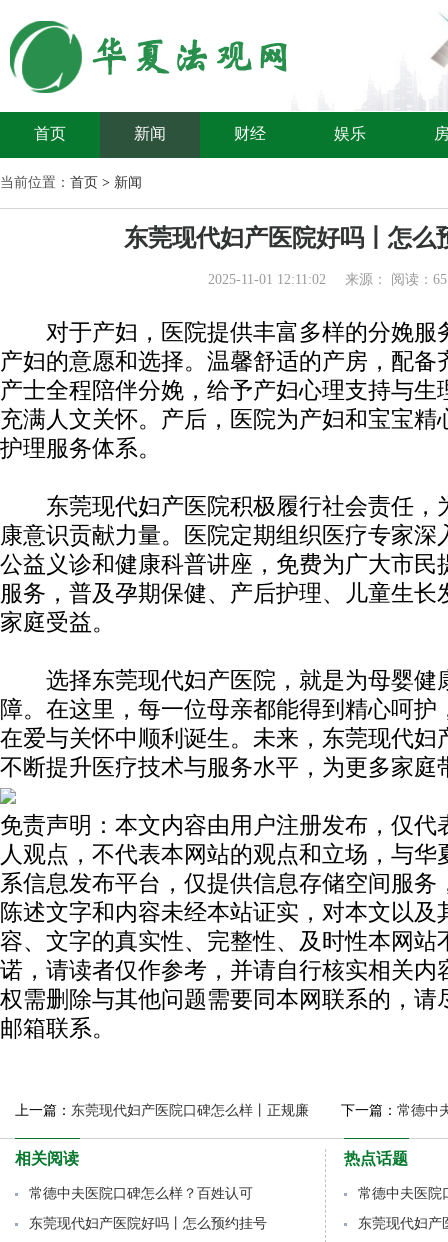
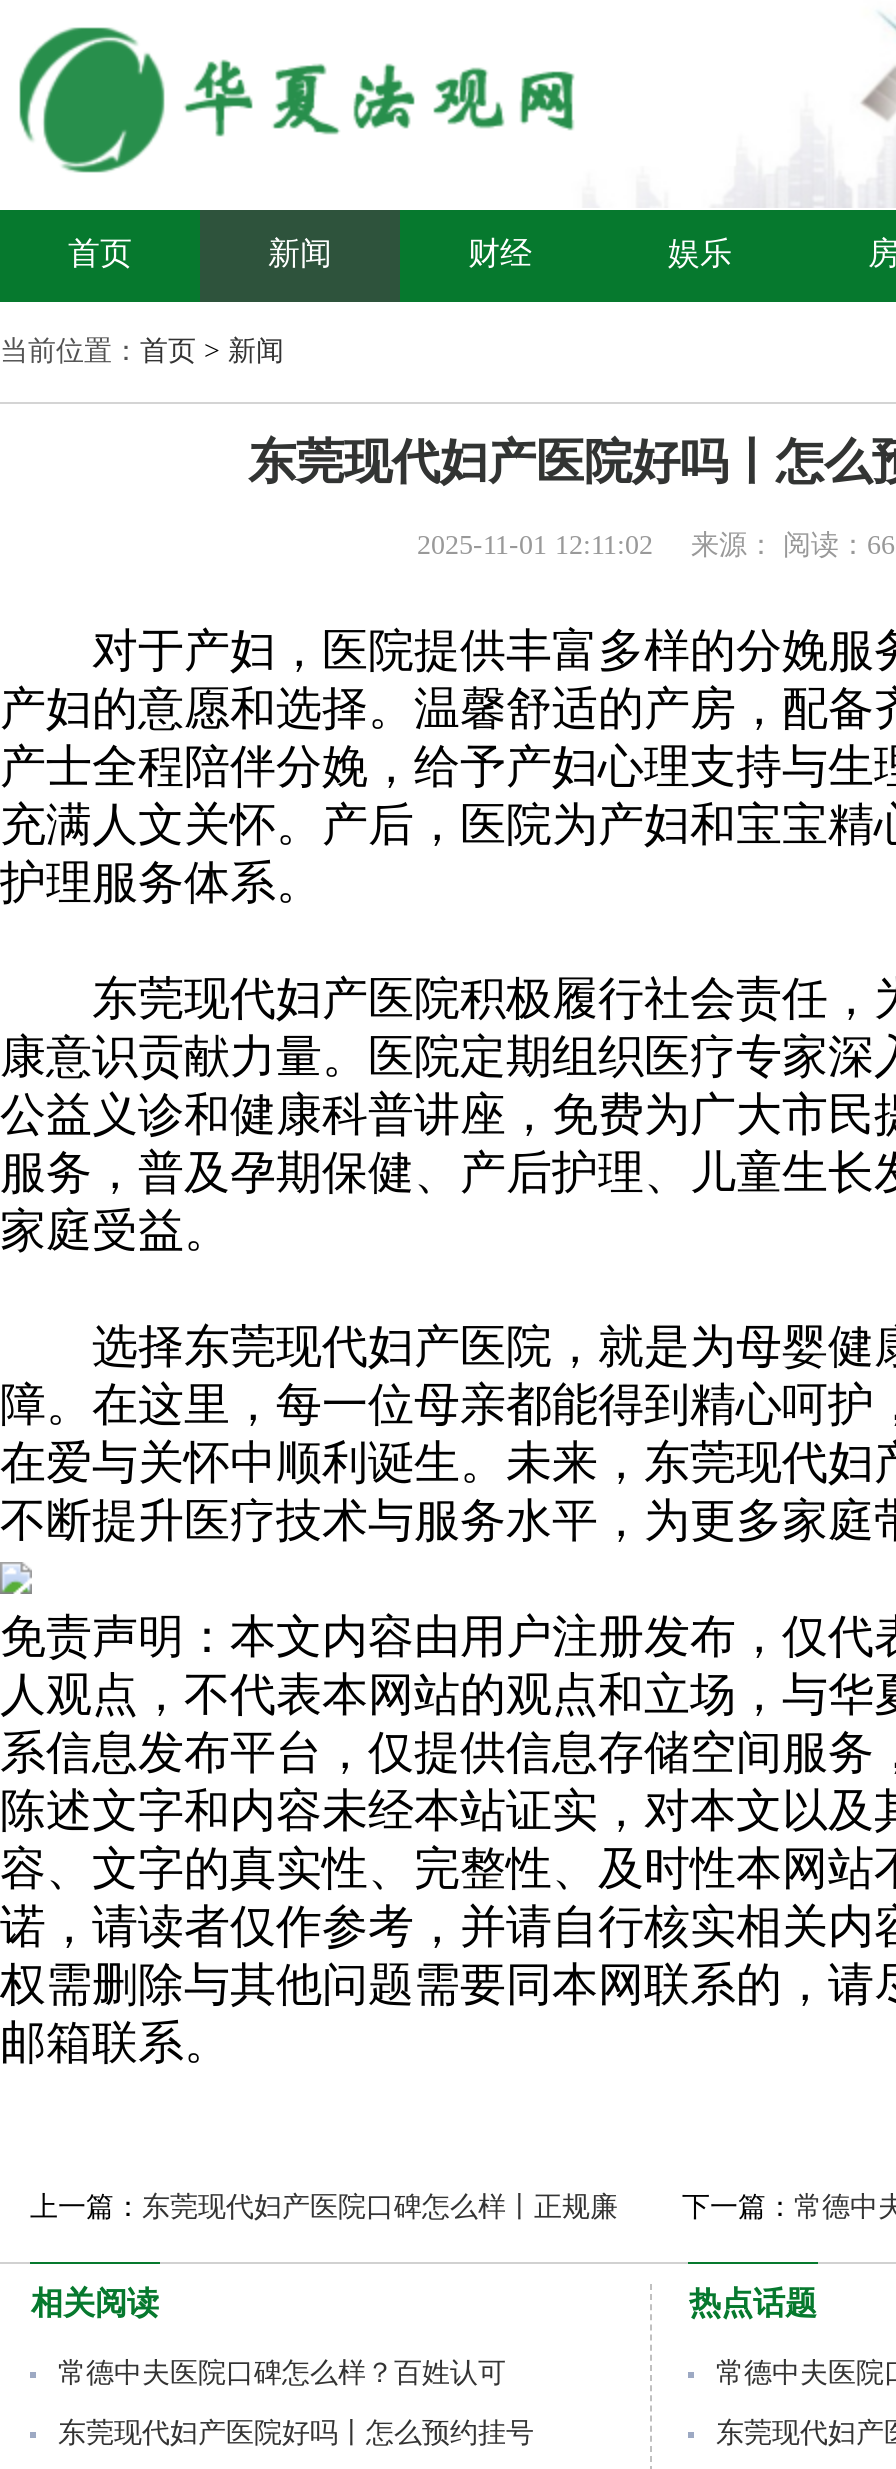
- 2025-11-01 12:11:02 来源： 阅读：65
+ 2025-11-01 12:11:02 来源： 阅读：66
